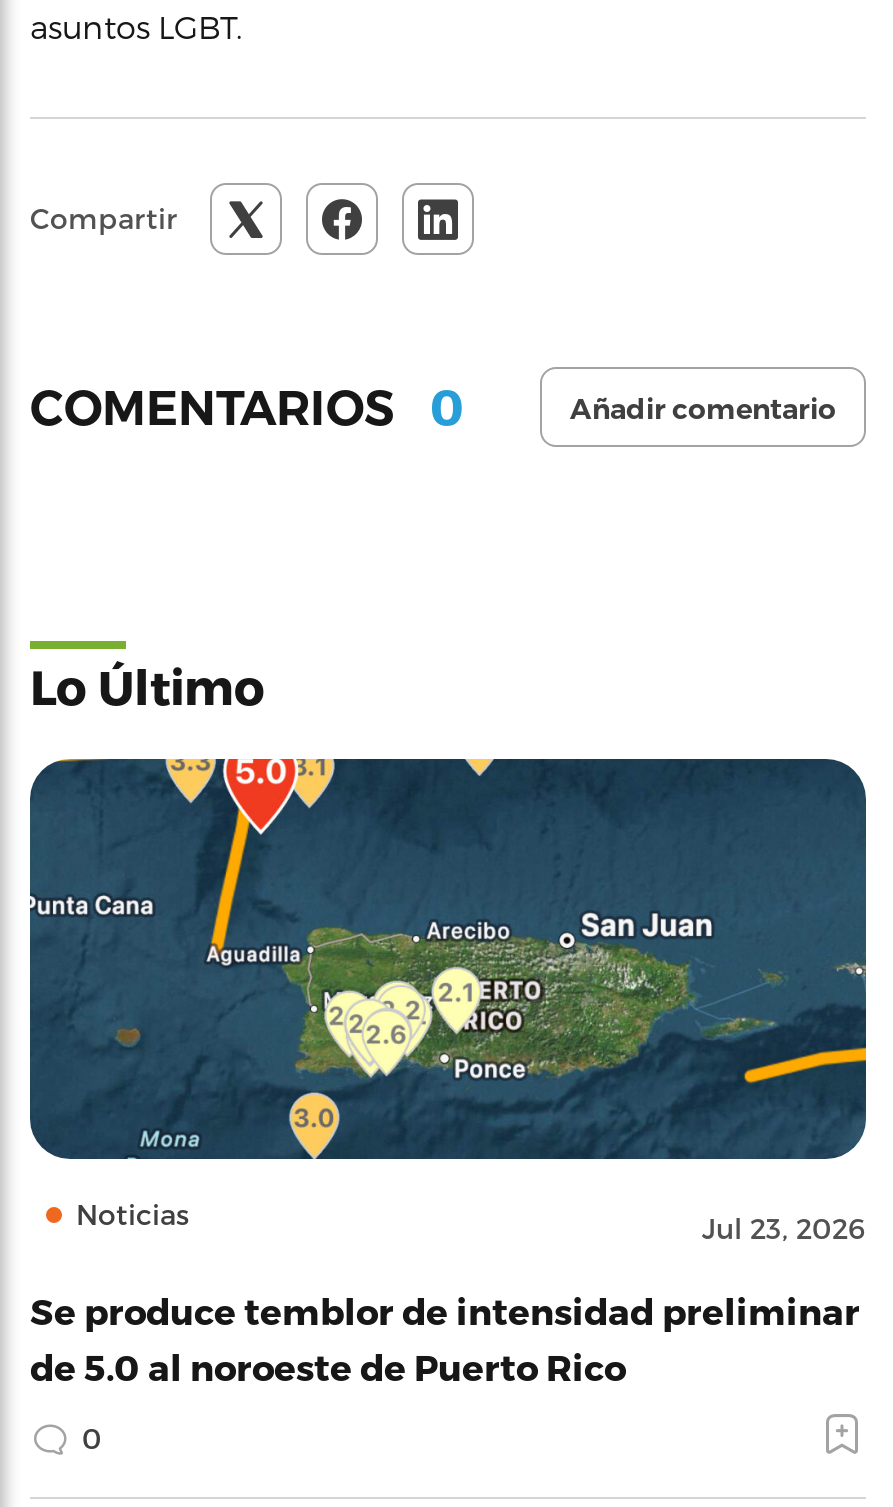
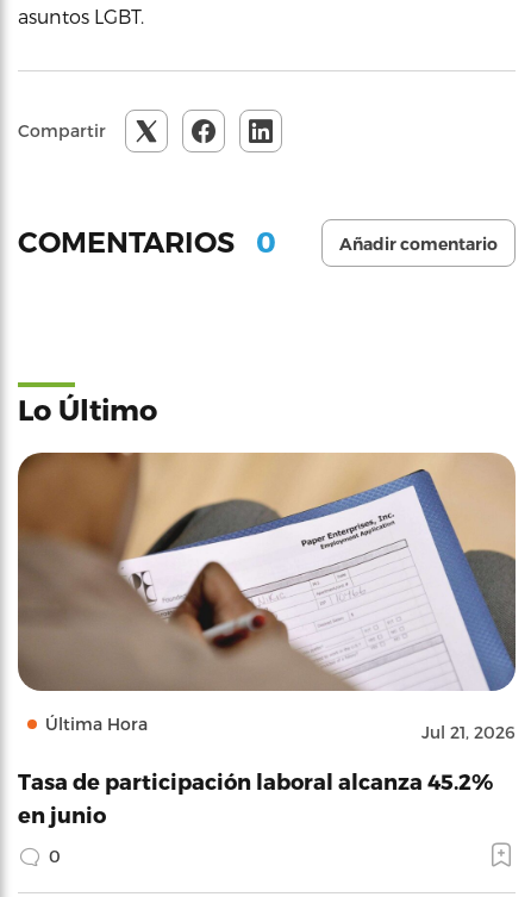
- [image]
- Noticias
- Jul 23, 2026
+ [image]
+ Última Hora
+ Jul 21, 2026

- Se produce temblor de intensidad preliminar
- de 5.0 al noroeste de Puerto Rico
+ Tasa de participación laboral alcanza 45.2%
+ en junio
